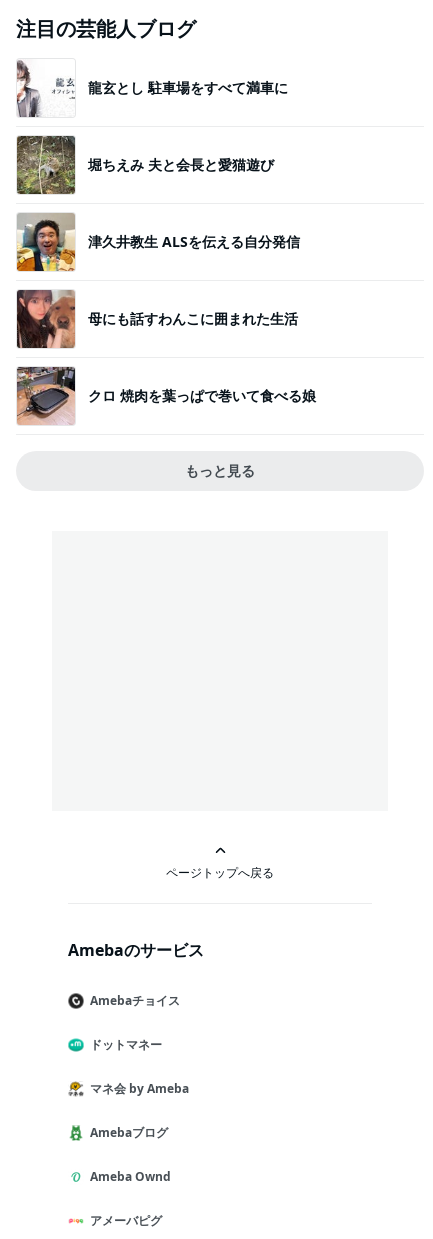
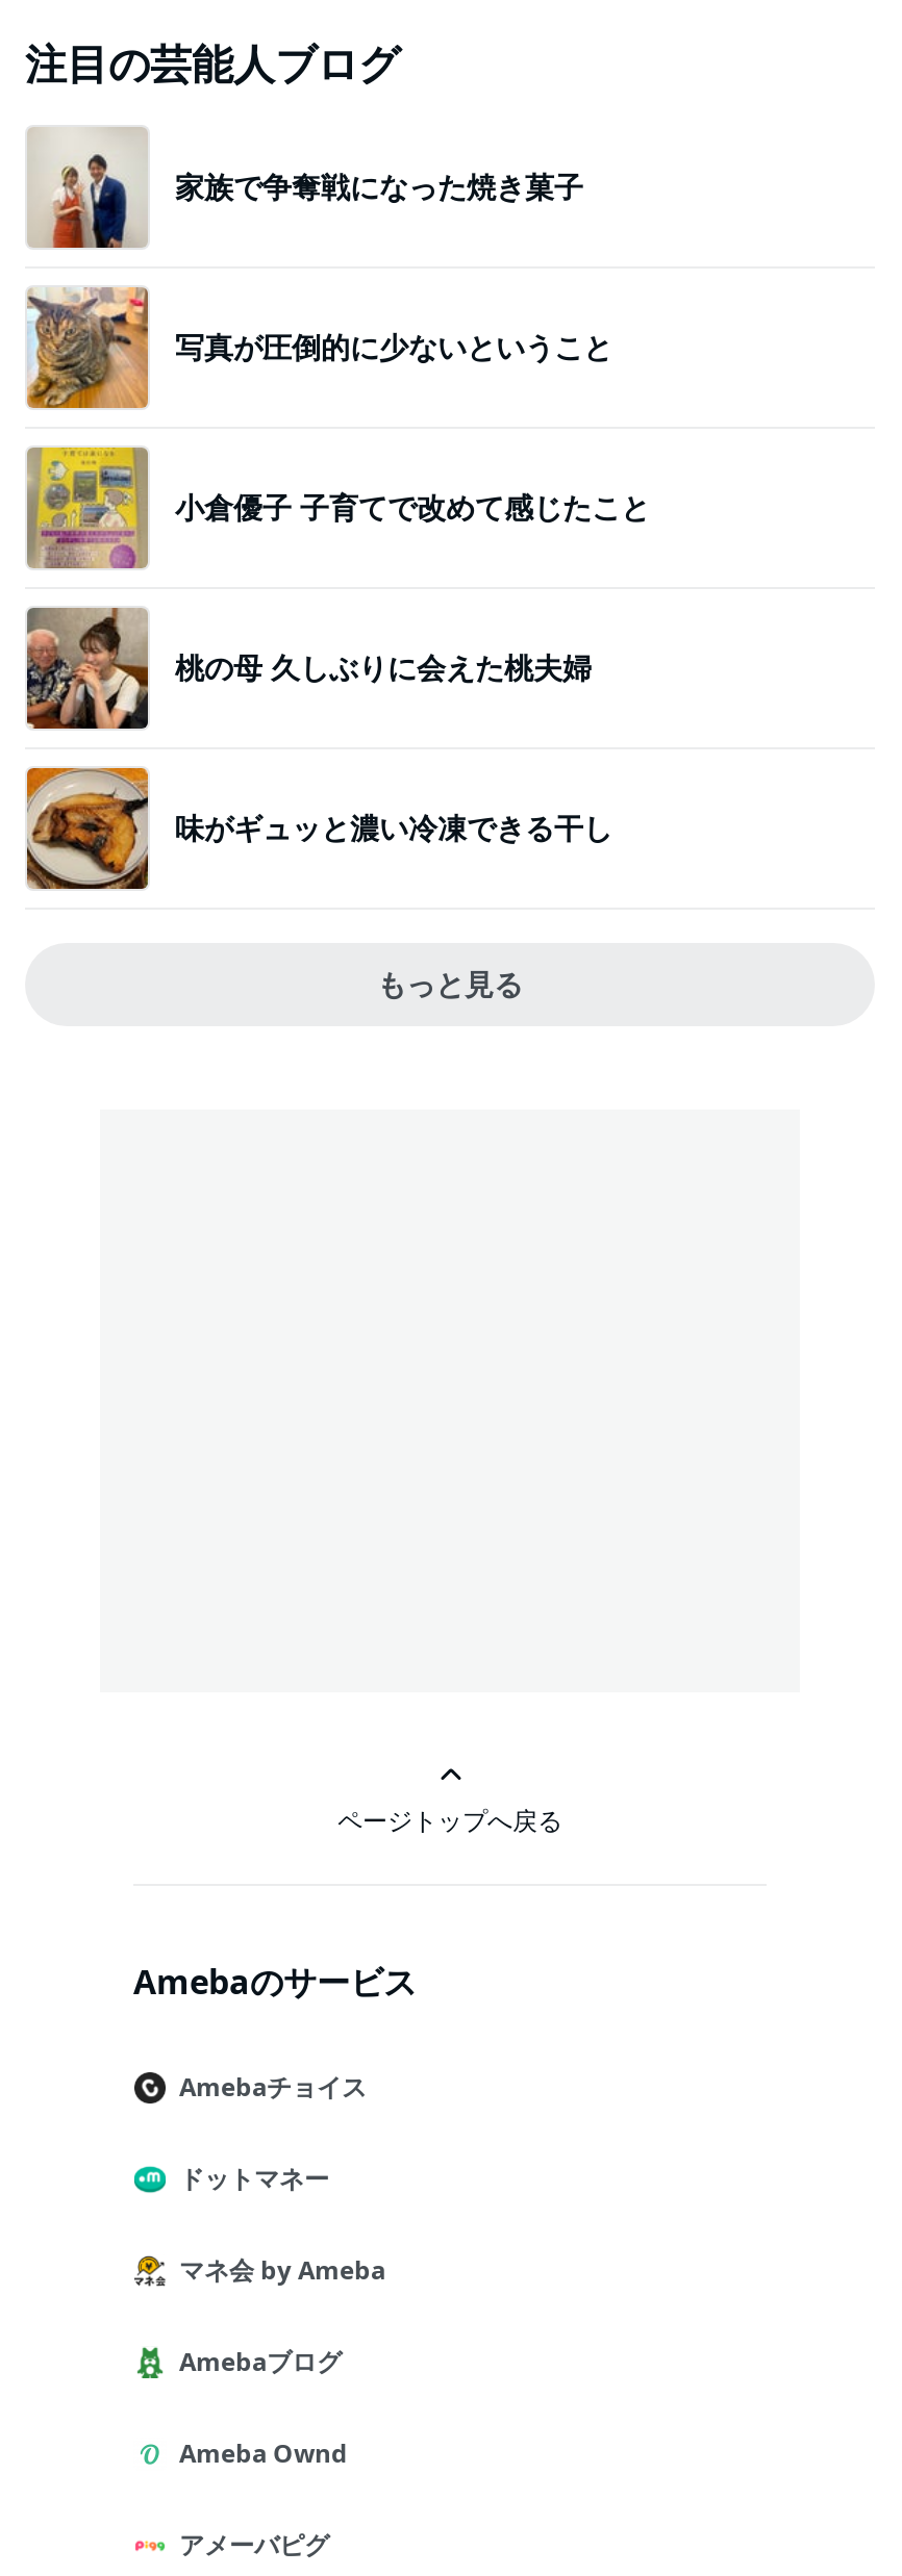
- [image]
- 龍玄とし 駐車場をすべて満車に
+ [image]
+ 家族で争奪戦になった焼き菓子

- [image]
- 堀ちえみ 夫と会長と愛猫遊び
+ [image]
+ 写真が圧倒的に少ないということ

- [image]
- 津久井教生 ALSを伝える自分発信
+ [image]
+ 小倉優子 子育てで改めて感じたこと

- [image]
- 母にも話すわんこに囲まれた生活
+ [image]
+ 桃の母 久しぶりに会えた桃夫婦

- [image]
- クロ 焼肉を葉っぱで巻いて食べる娘
+ [image]
+ 味がギュッと濃い冷凍できる干し
